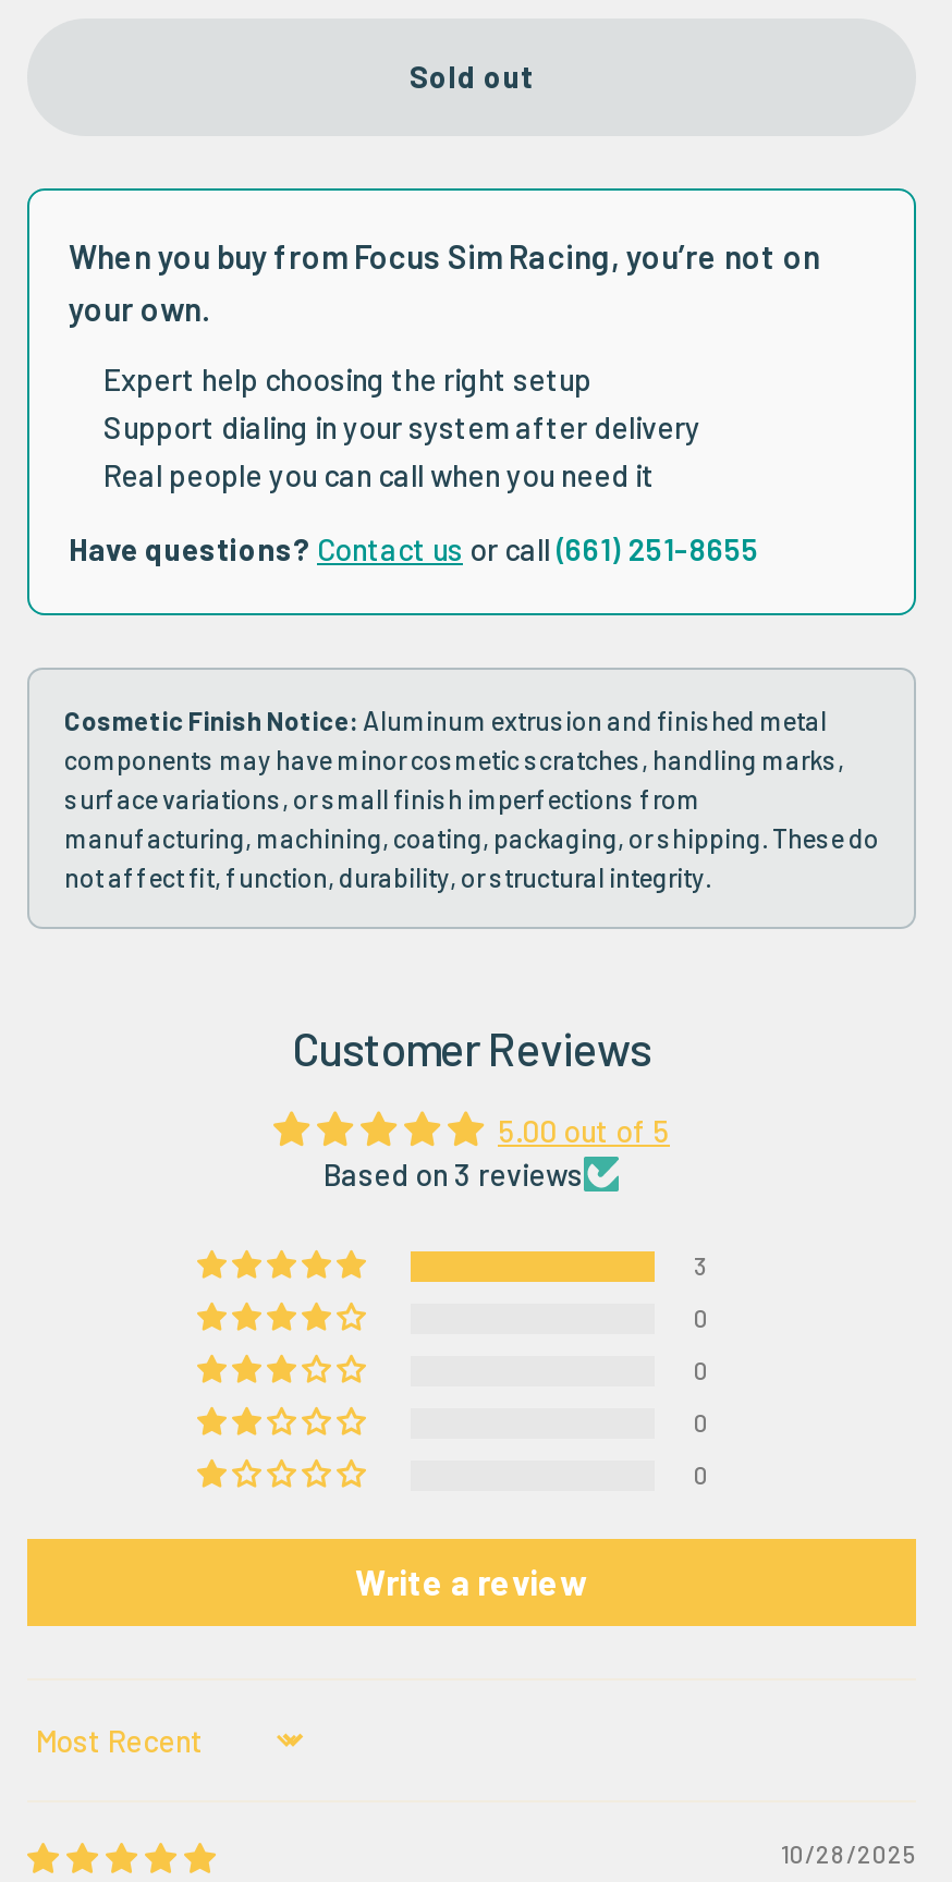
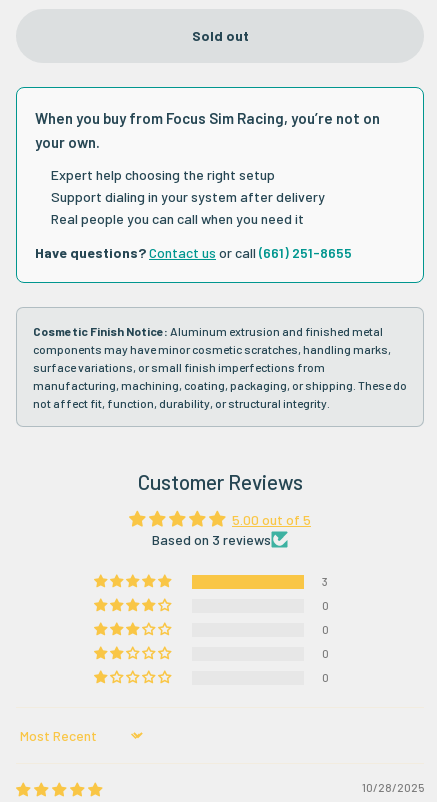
- Write a review
